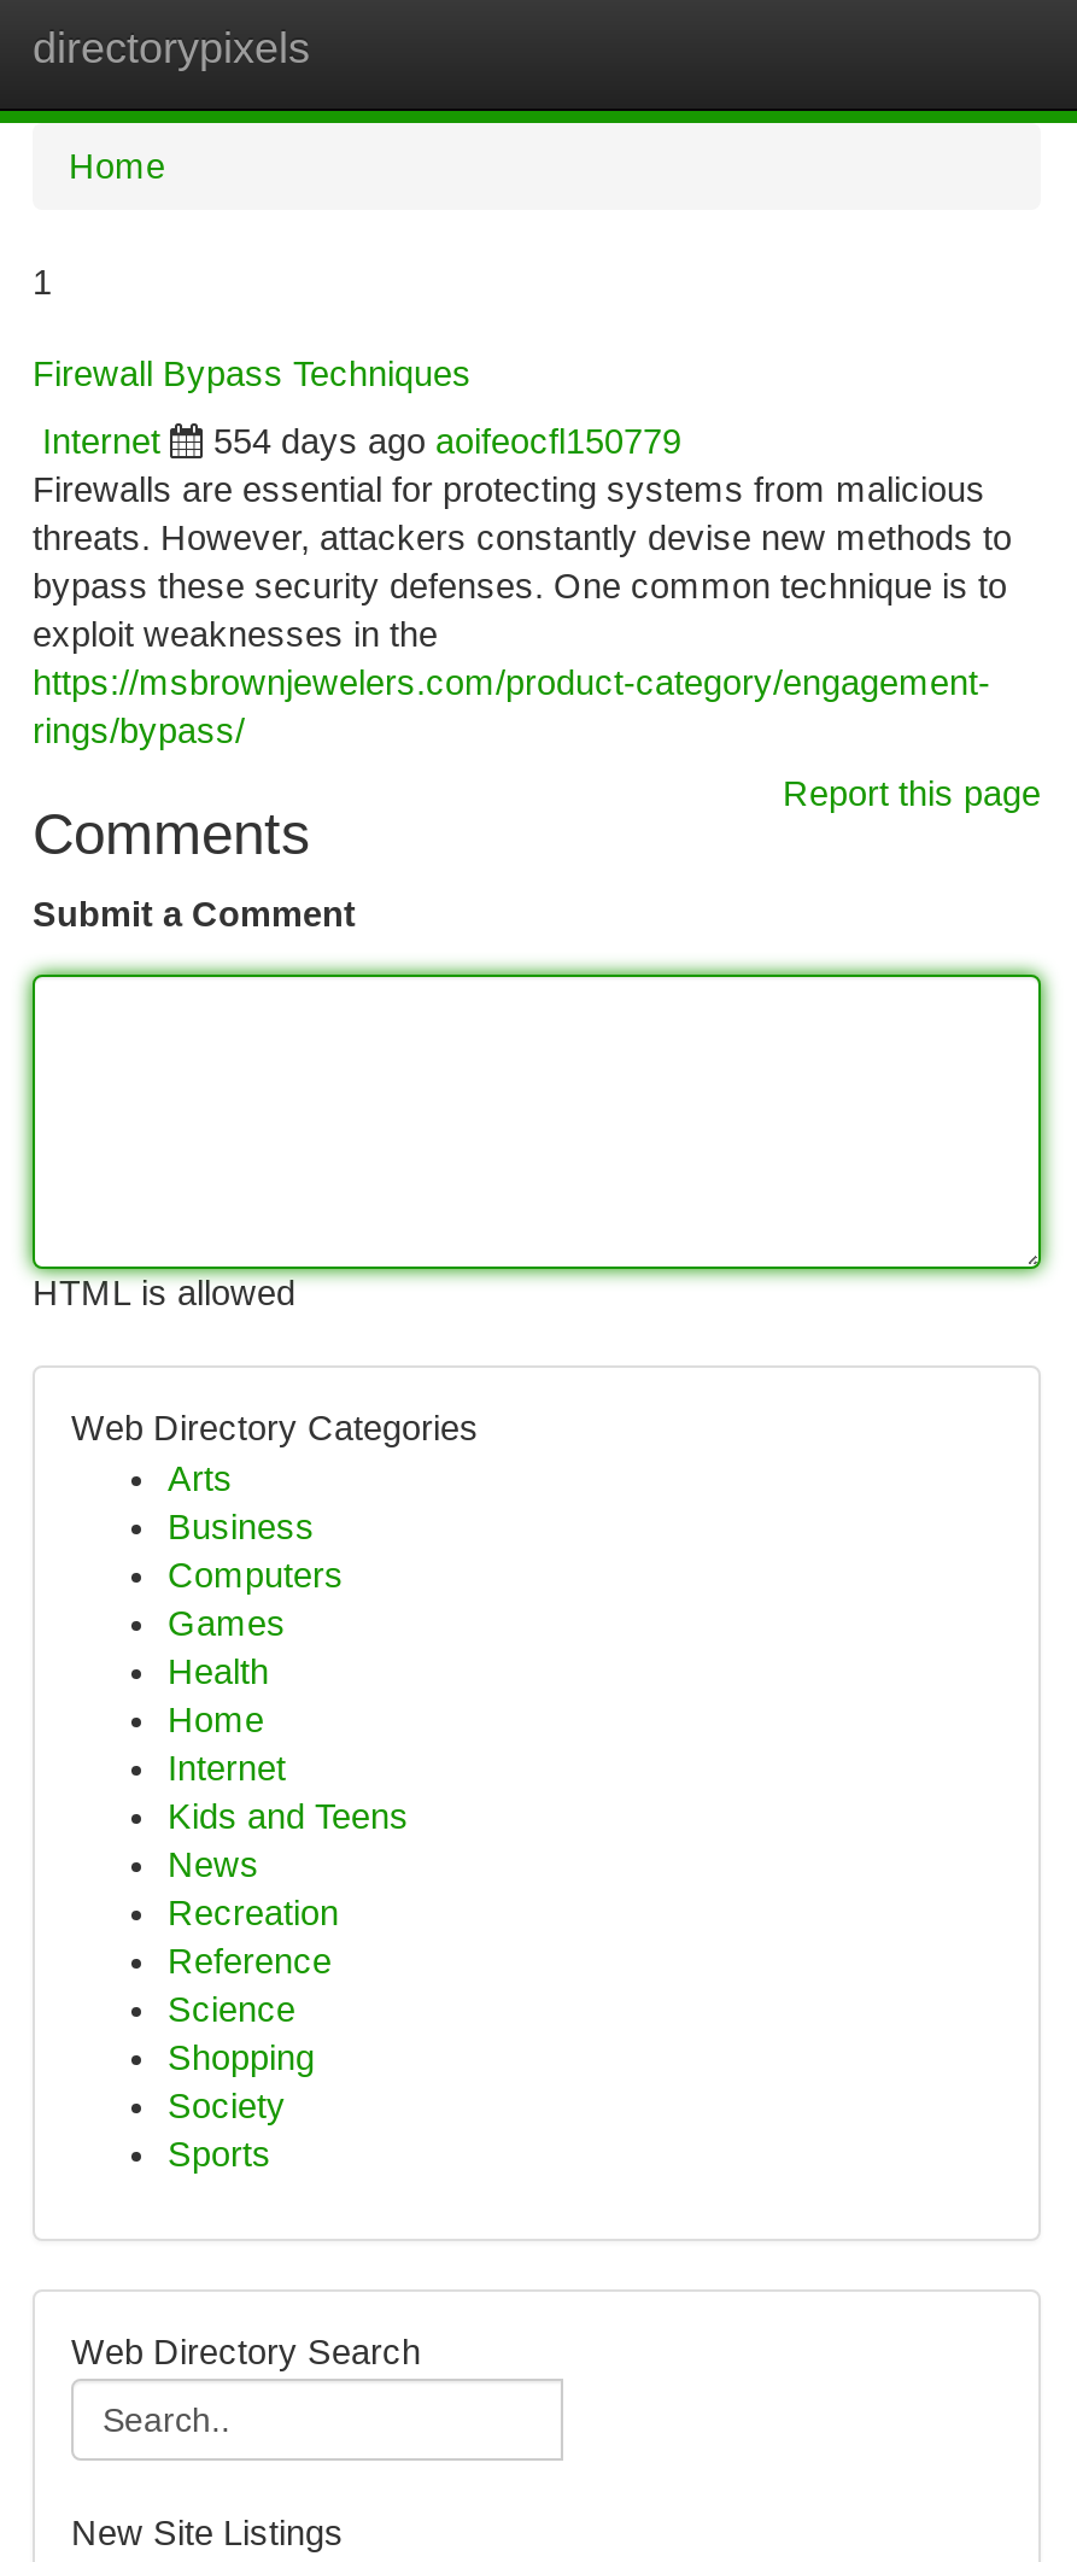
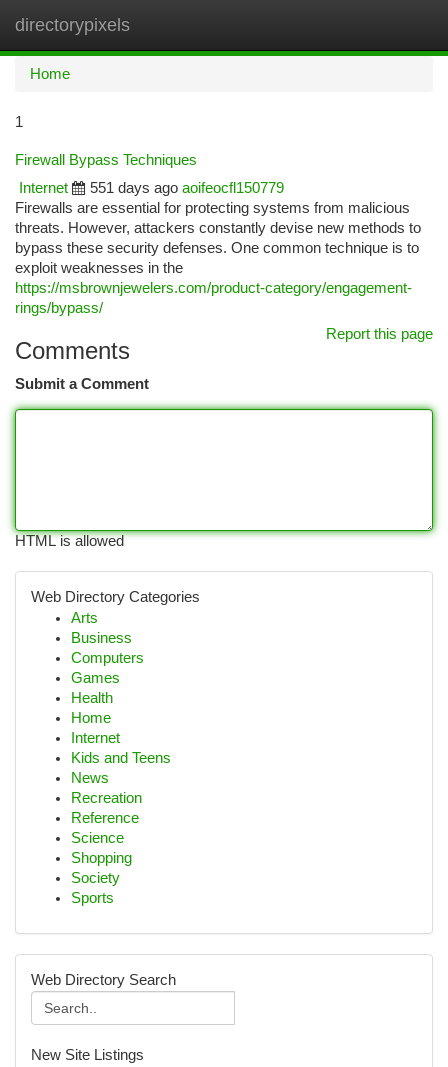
- 554 days ago aoifeocfl150779
+ 551 days ago aoifeocfl150779
